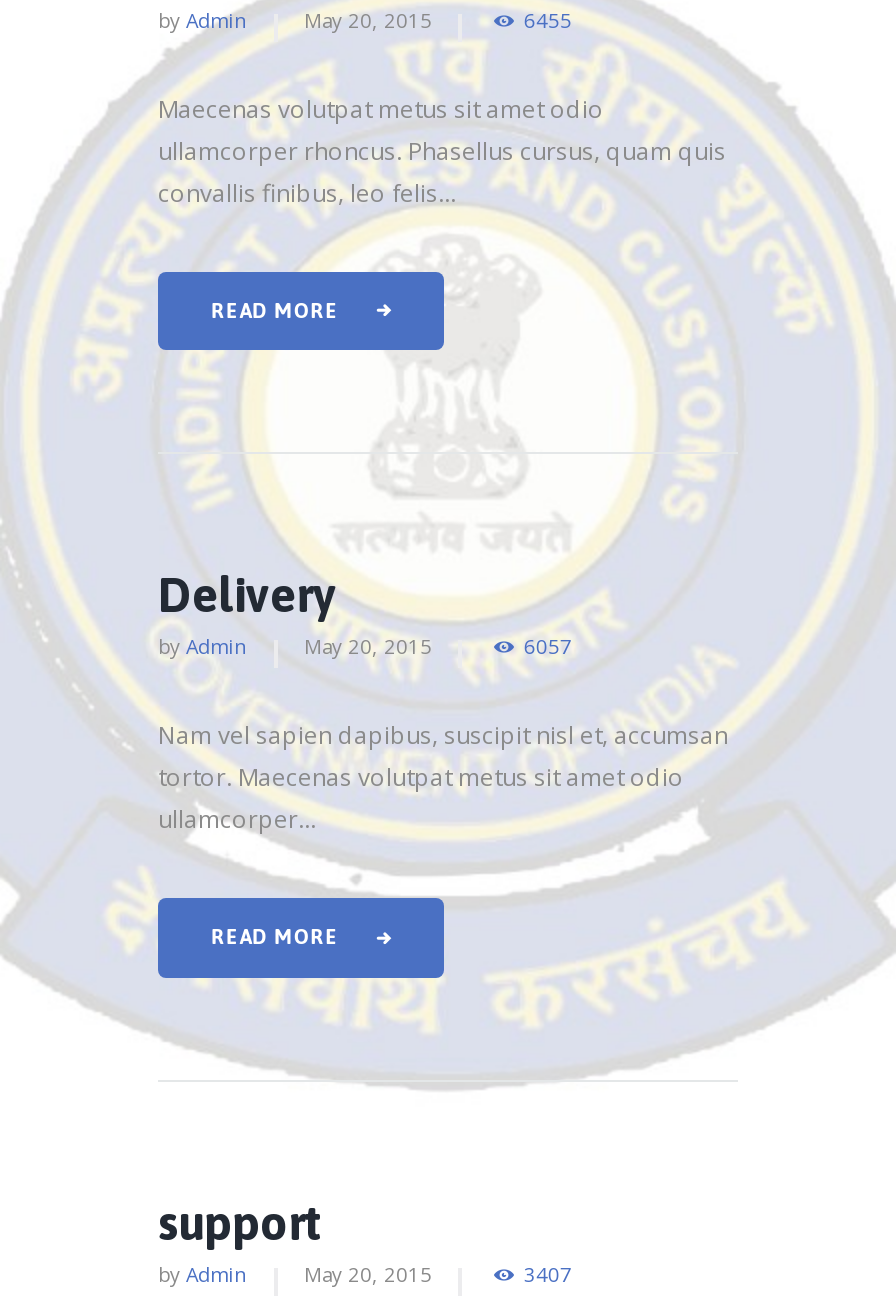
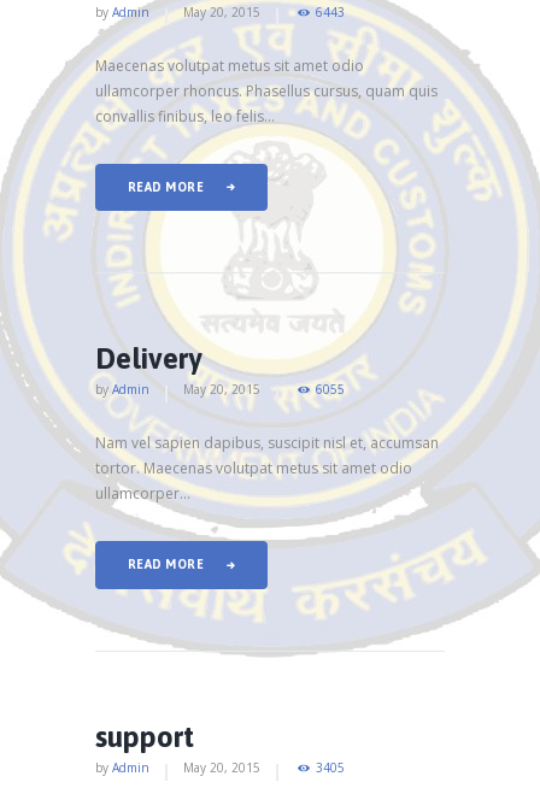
- 6455
+ 6443

- 6057
+ 6055

- 3407
+ 3405
